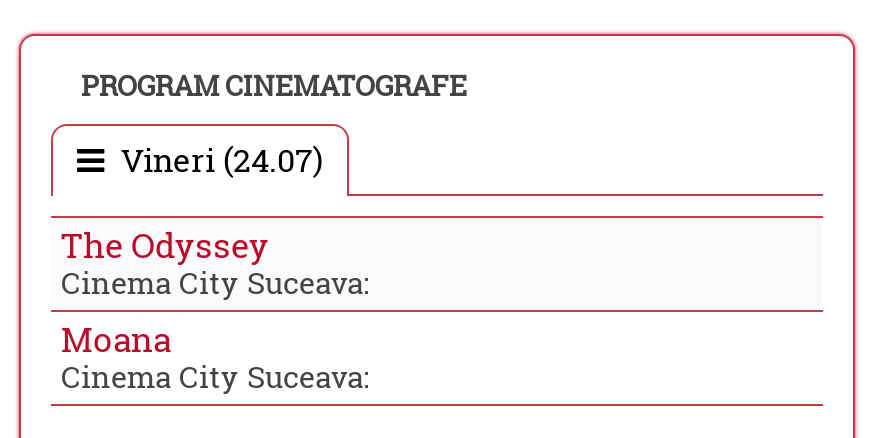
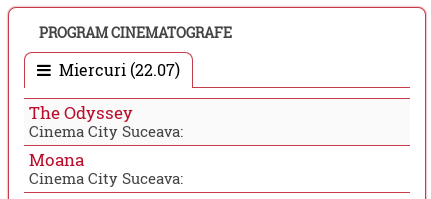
- Vineri (24.07)
+ Miercuri (22.07)
